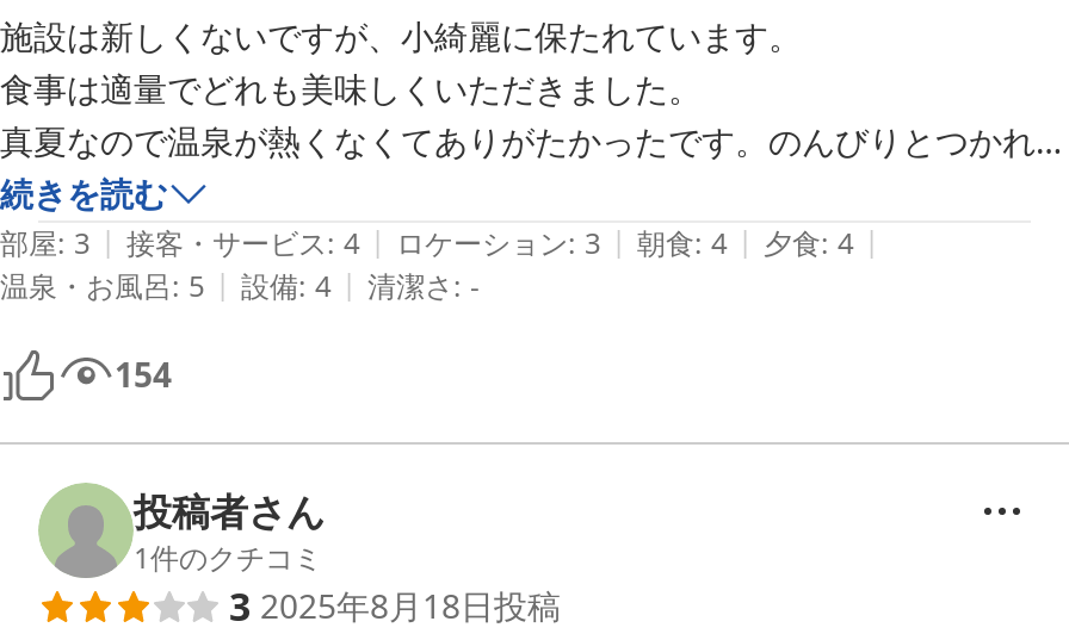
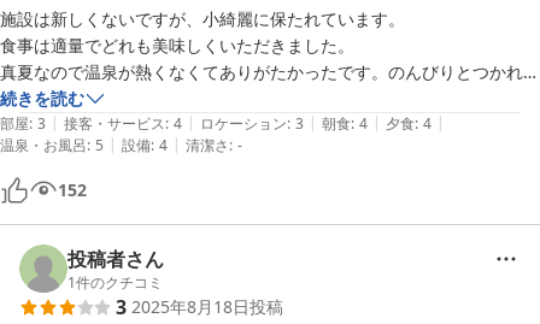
- 154
+ 152
